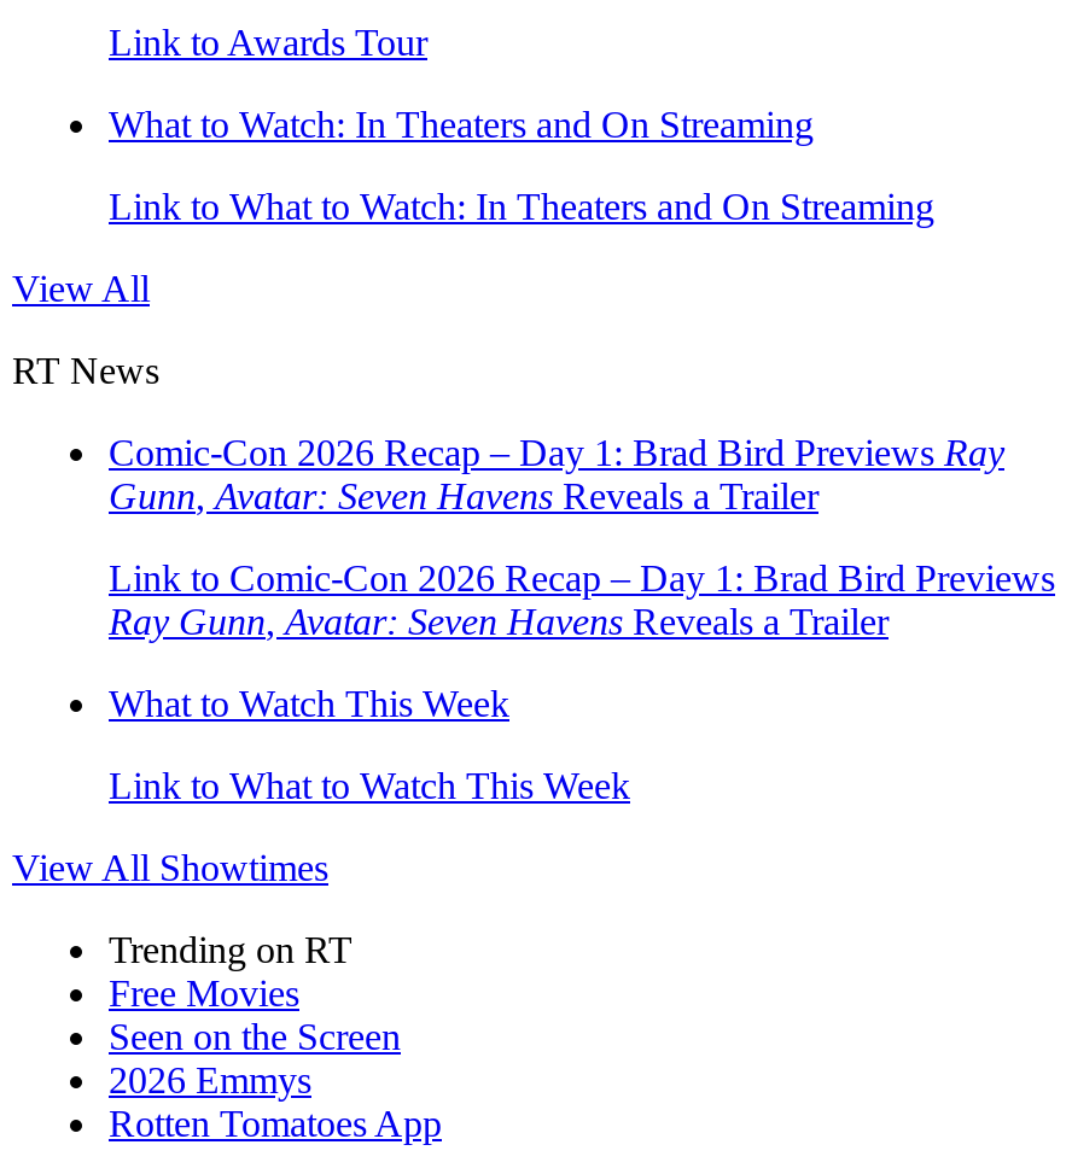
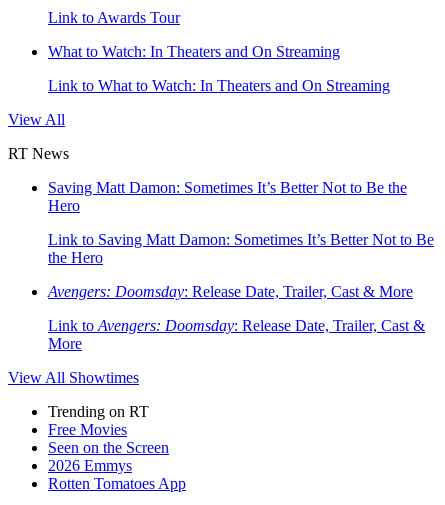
- Comic-Con 2026 Recap – Day 1: Brad Bird Previews Ray
- Gunn, Avatar: Seven Havens Reveals a Trailer
+ Saving Matt Damon: Sometimes It’s Better Not to Be the
+ Hero

- Link to Comic-Con 2026 Recap – Day 1: Brad Bird Previews
- Ray Gunn, Avatar: Seven Havens Reveals a Trailer
+ Link to Saving Matt Damon: Sometimes It’s Better Not to Be
+ the Hero

- What to Watch This Week
+ Avengers: Doomsday: Release Date, Trailer, Cast & More

- Link to What to Watch This Week
+ Link to Avengers: Doomsday: Release Date, Trailer, Cast &
+ More
